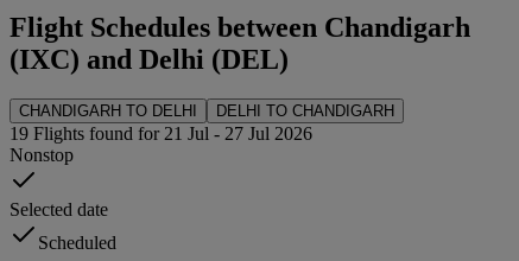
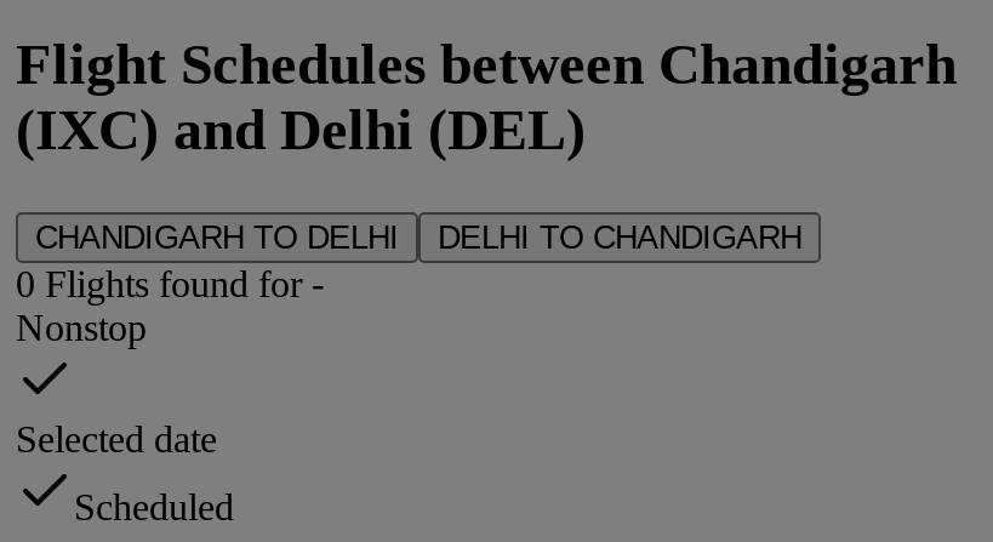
- 19Flights found for21 Jul-27 Jul 2026
+ 0Flights found for-
